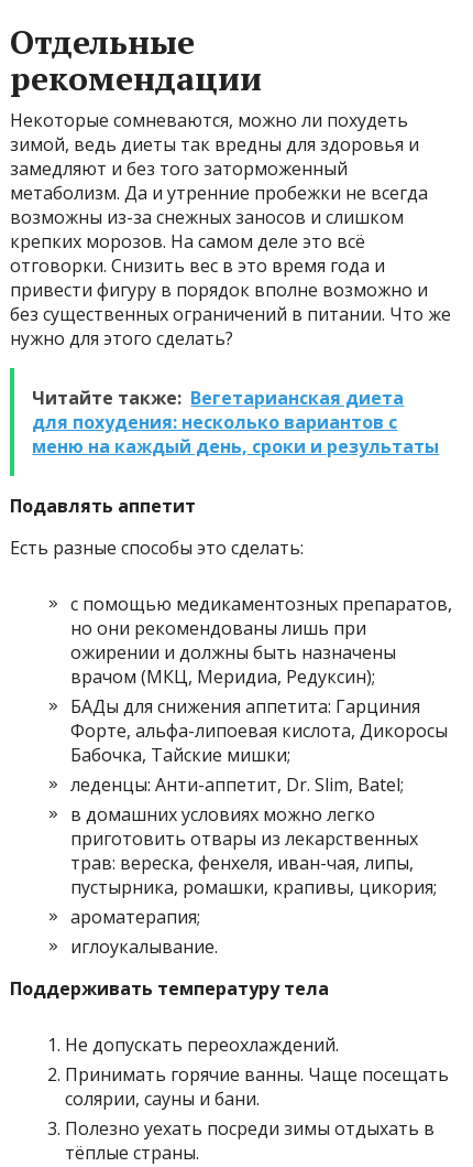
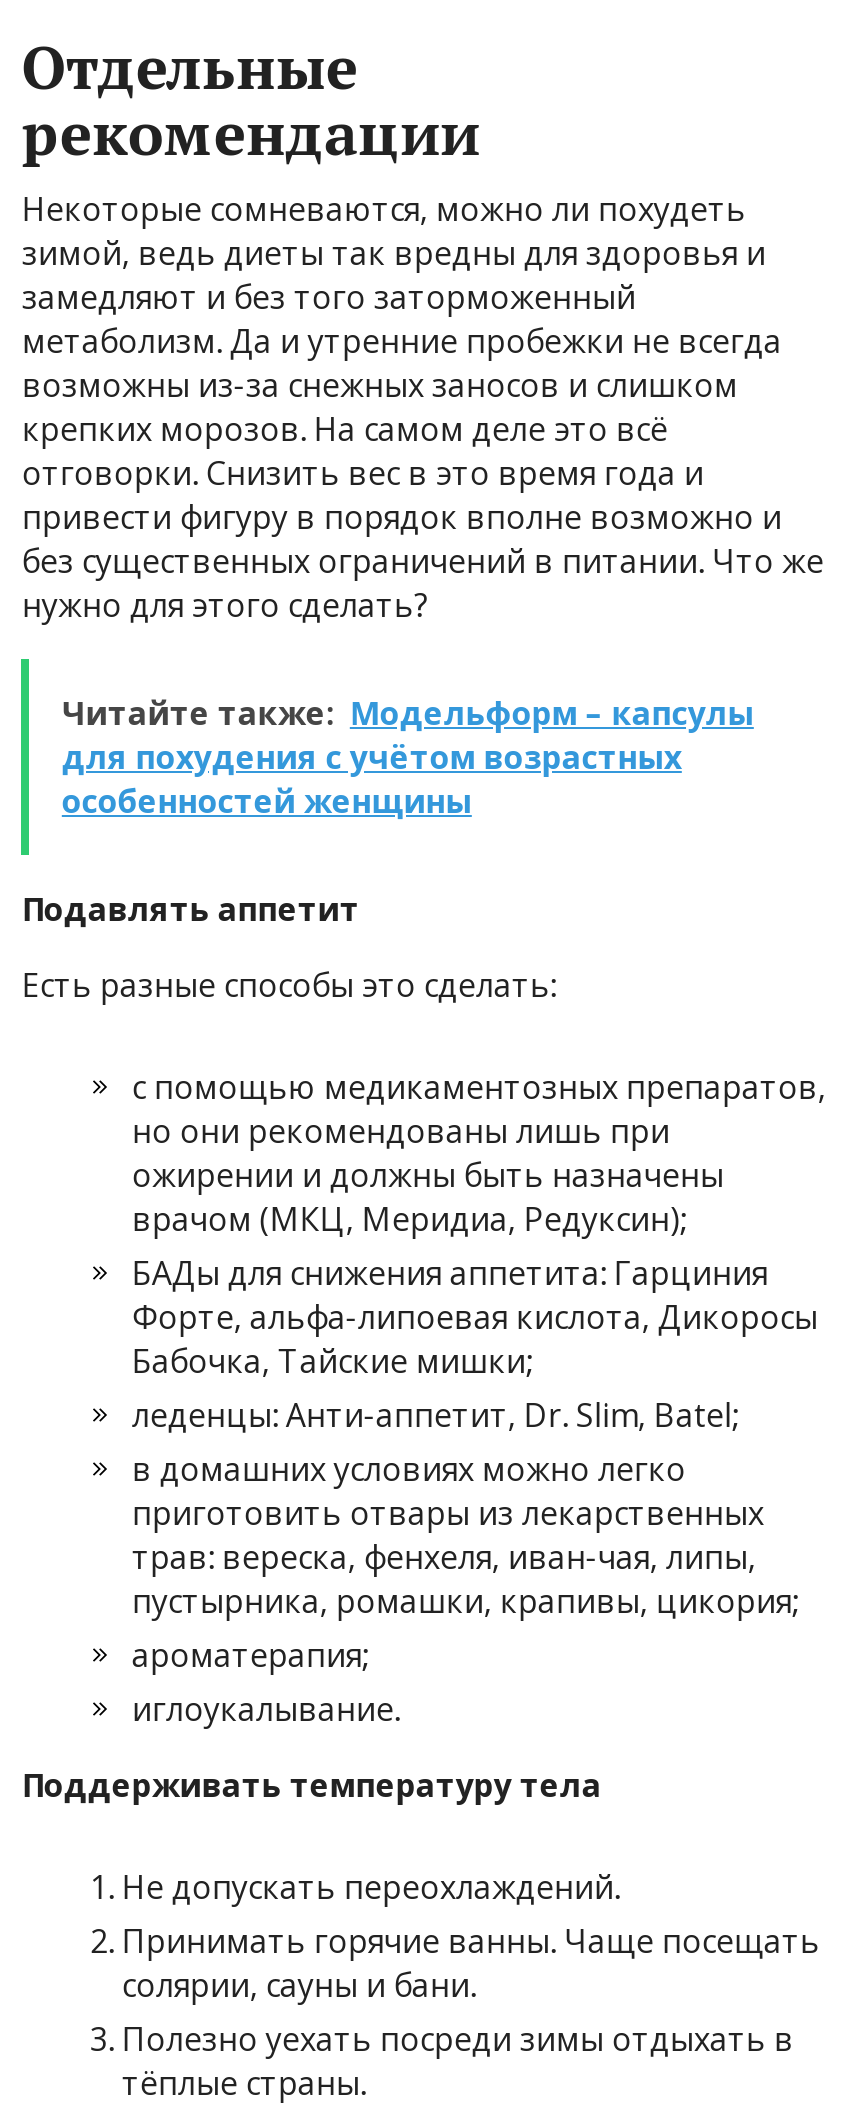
- Читайте также: Вегетарианская диета
- для похудения: несколько вариантов с
- меню на каждый день, сроки и результаты
+ Читайте также: Модельформ – капсулы
+ для похудения с учётом возрастных
+ особенностей женщины
